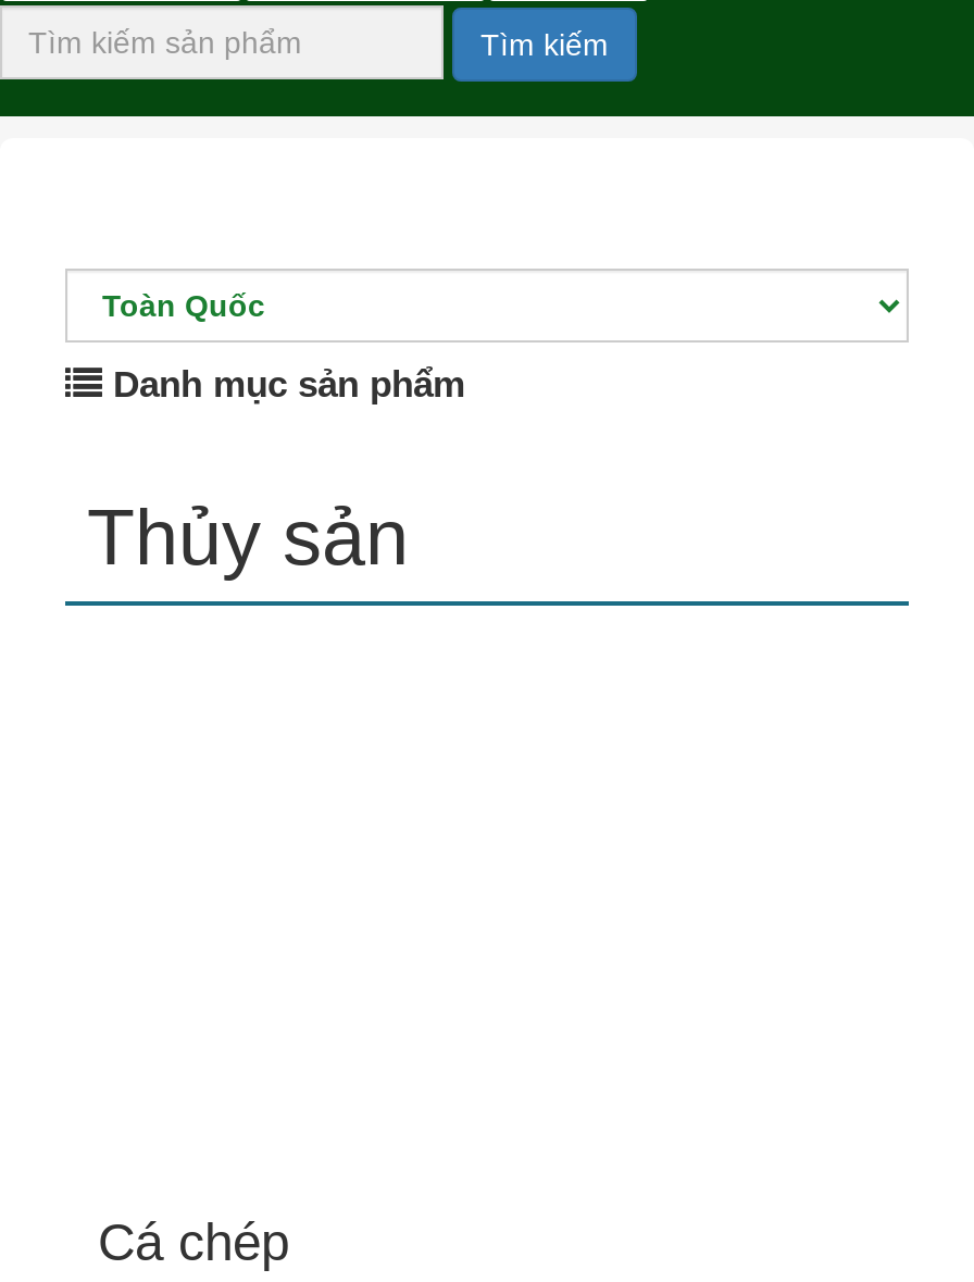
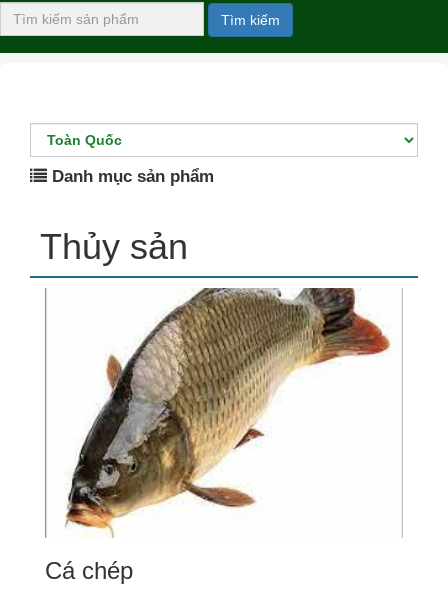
+ [image]
